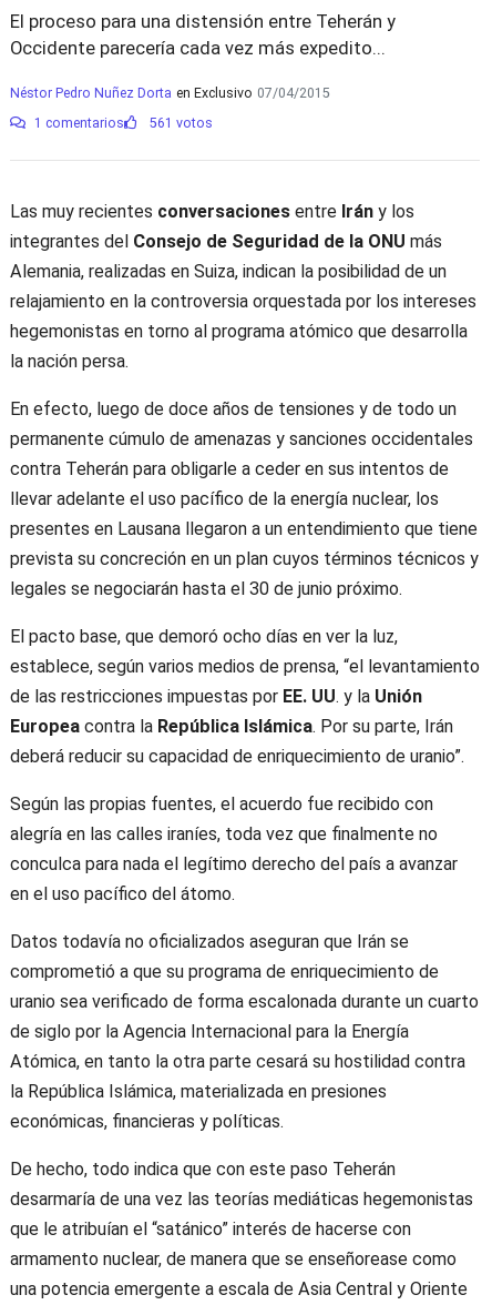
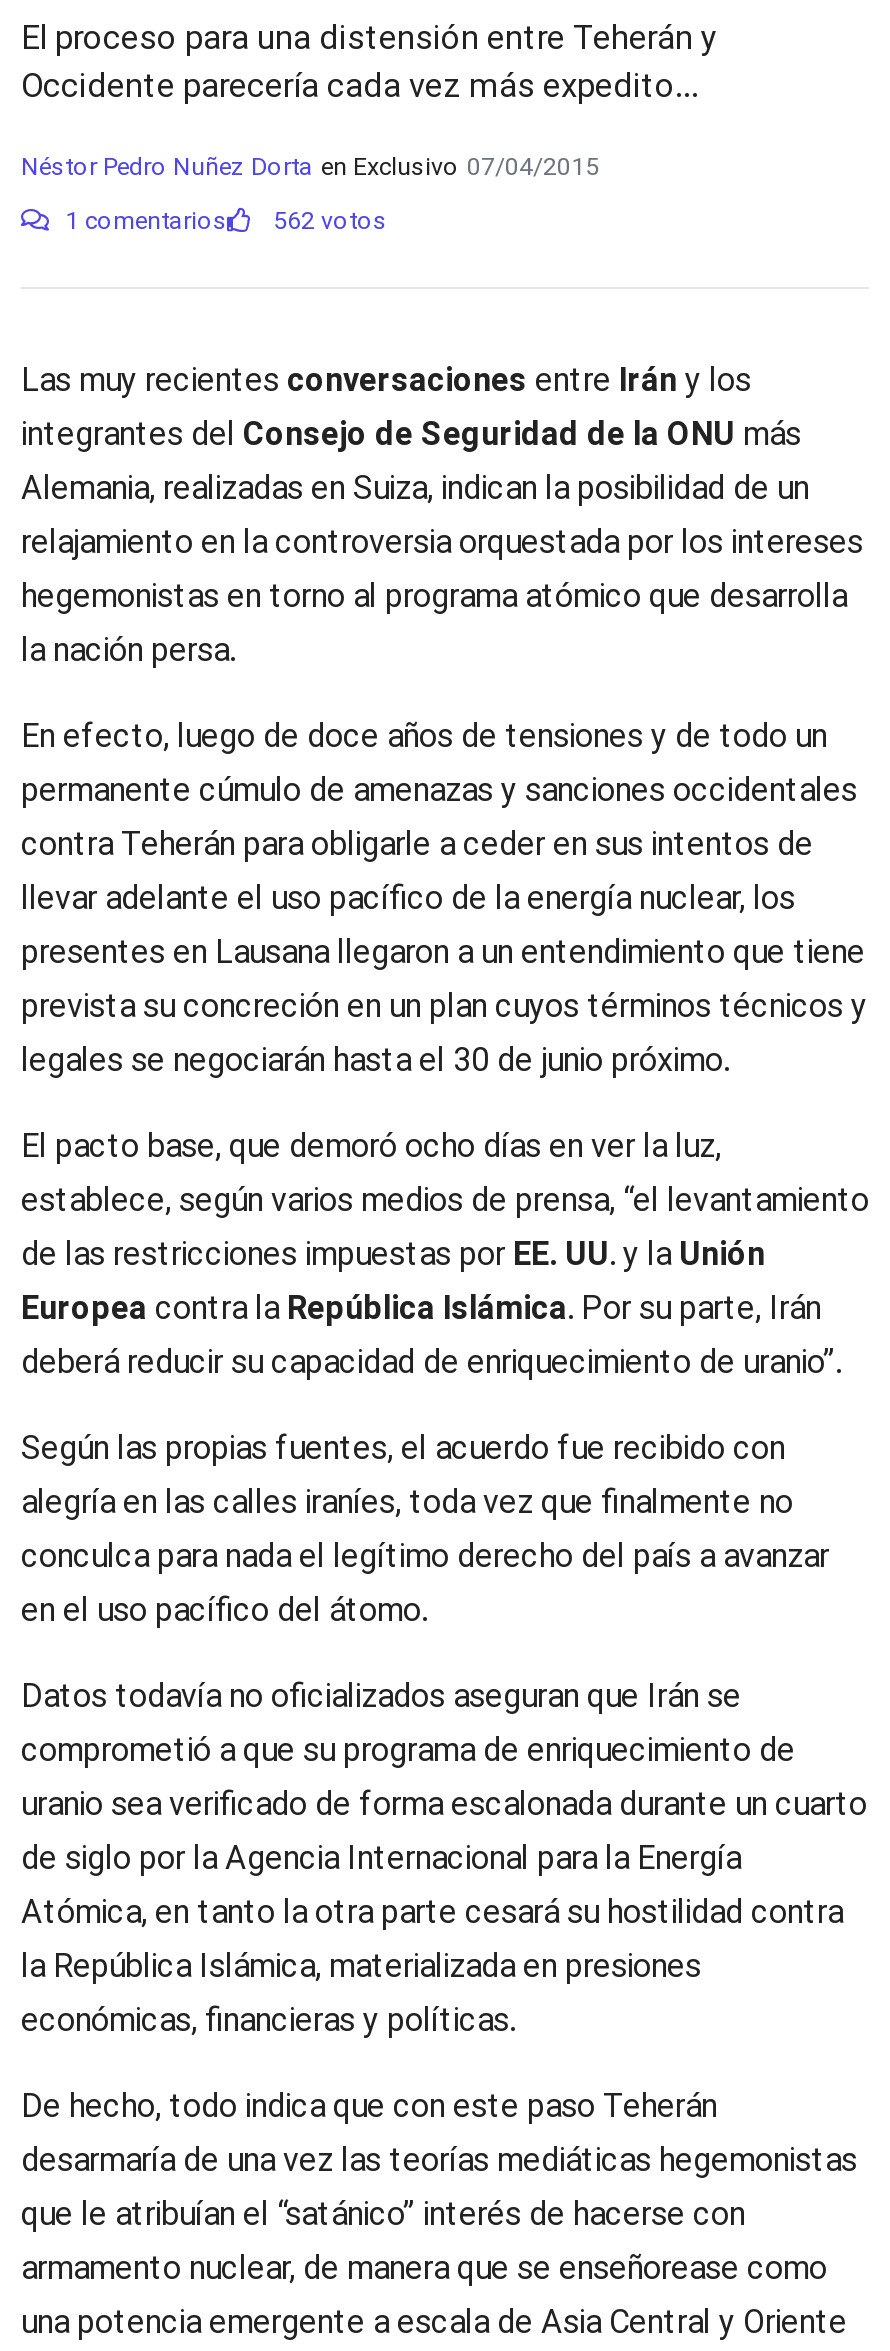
- 1 comentarios 561 votos
+ 1 comentarios 562 votos
